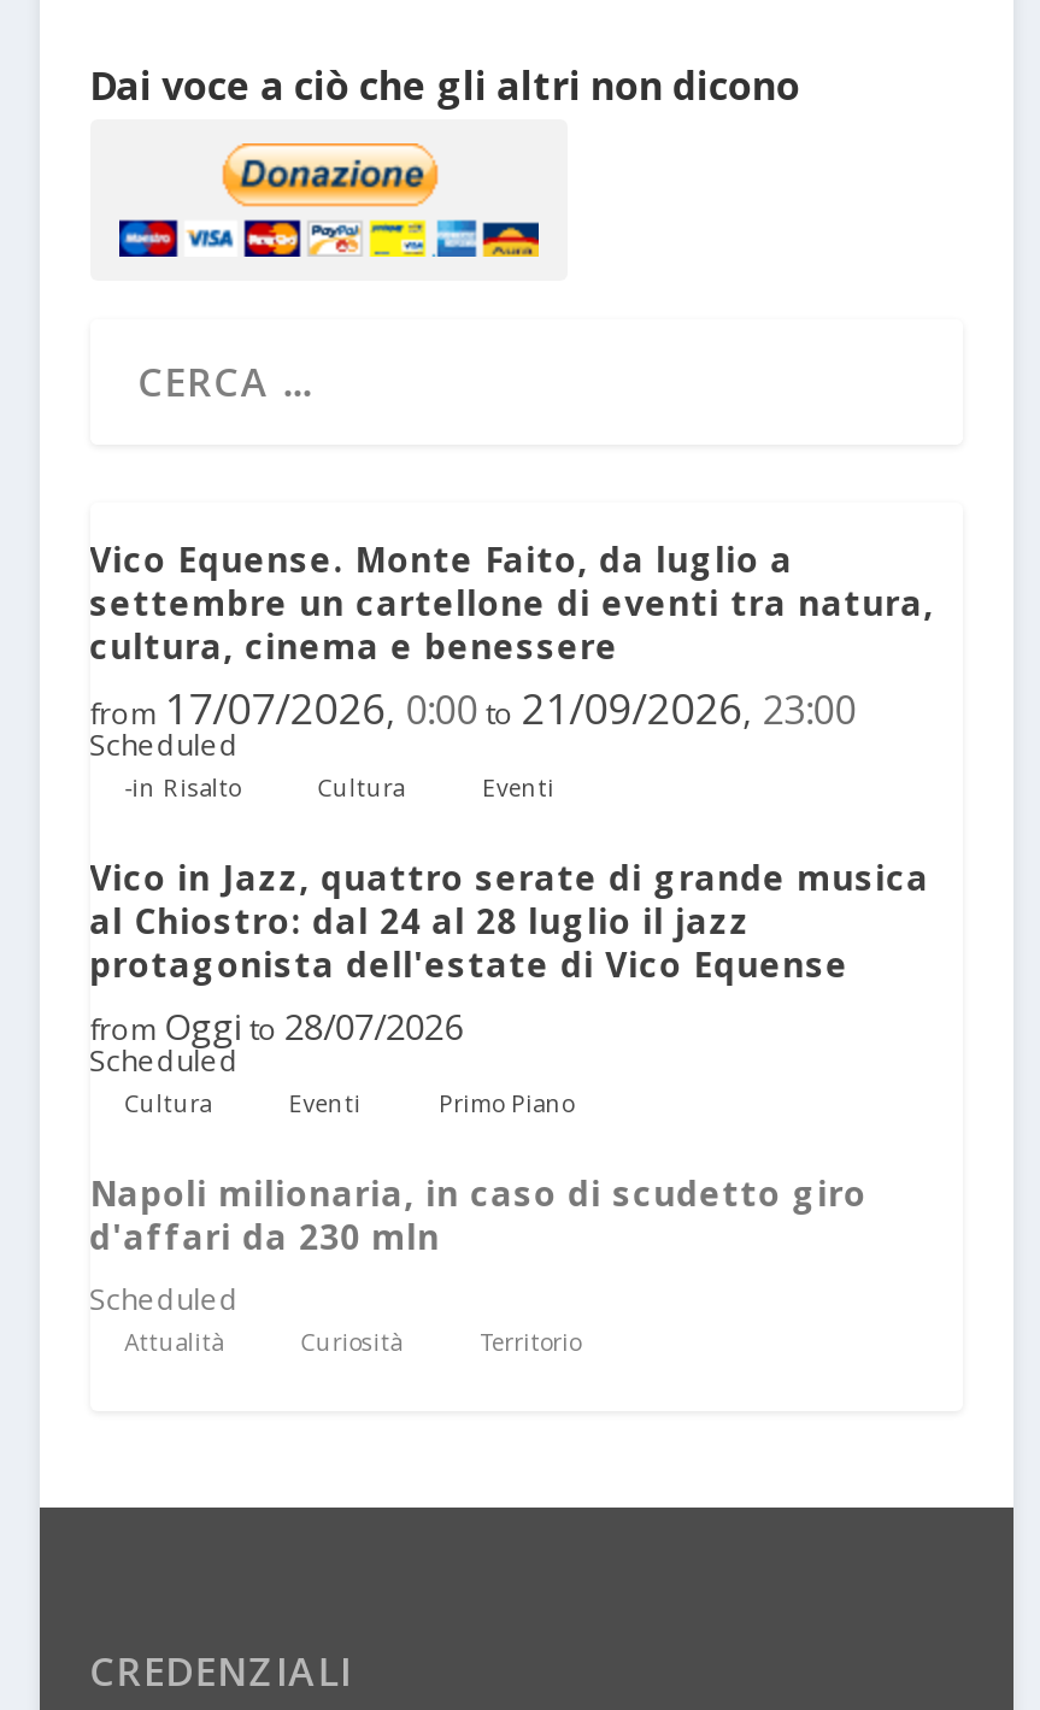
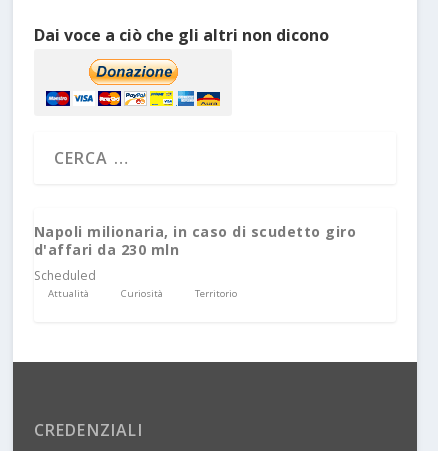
- Vico Equense. Monte Faito, da luglio a
- settembre un cartellone di eventi tra natura,
- cultura, cinema e benessere
- from 17/07/2026, 0:00 to 21/09/2026, 23:00
- Scheduled
- -in Risalto
- Cultura
- Eventi
- Vico in Jazz, quattro serate di grande musica
- al Chiostro: dal 24 al 28 luglio il jazz
- protagonista dell'estate di Vico Equense
- from Oggi to 28/07/2026
- Scheduled
- Cultura
- Eventi
- Primo Piano
